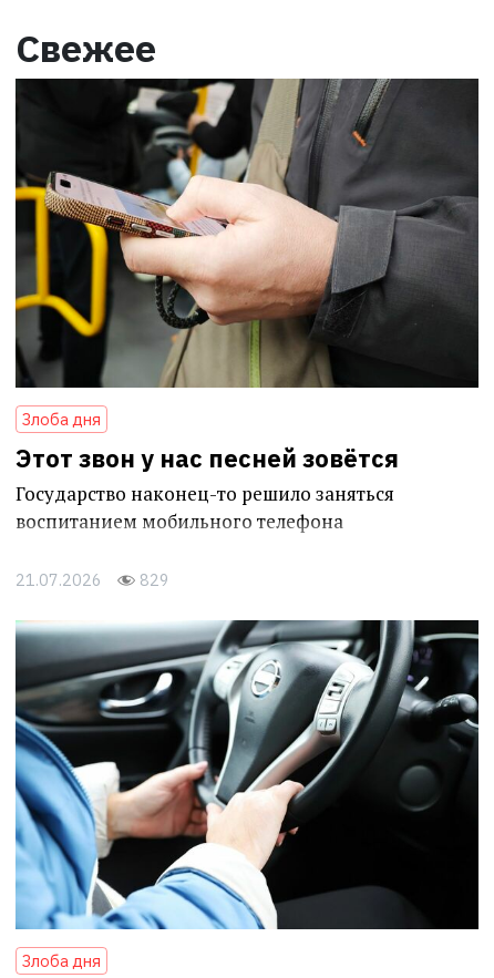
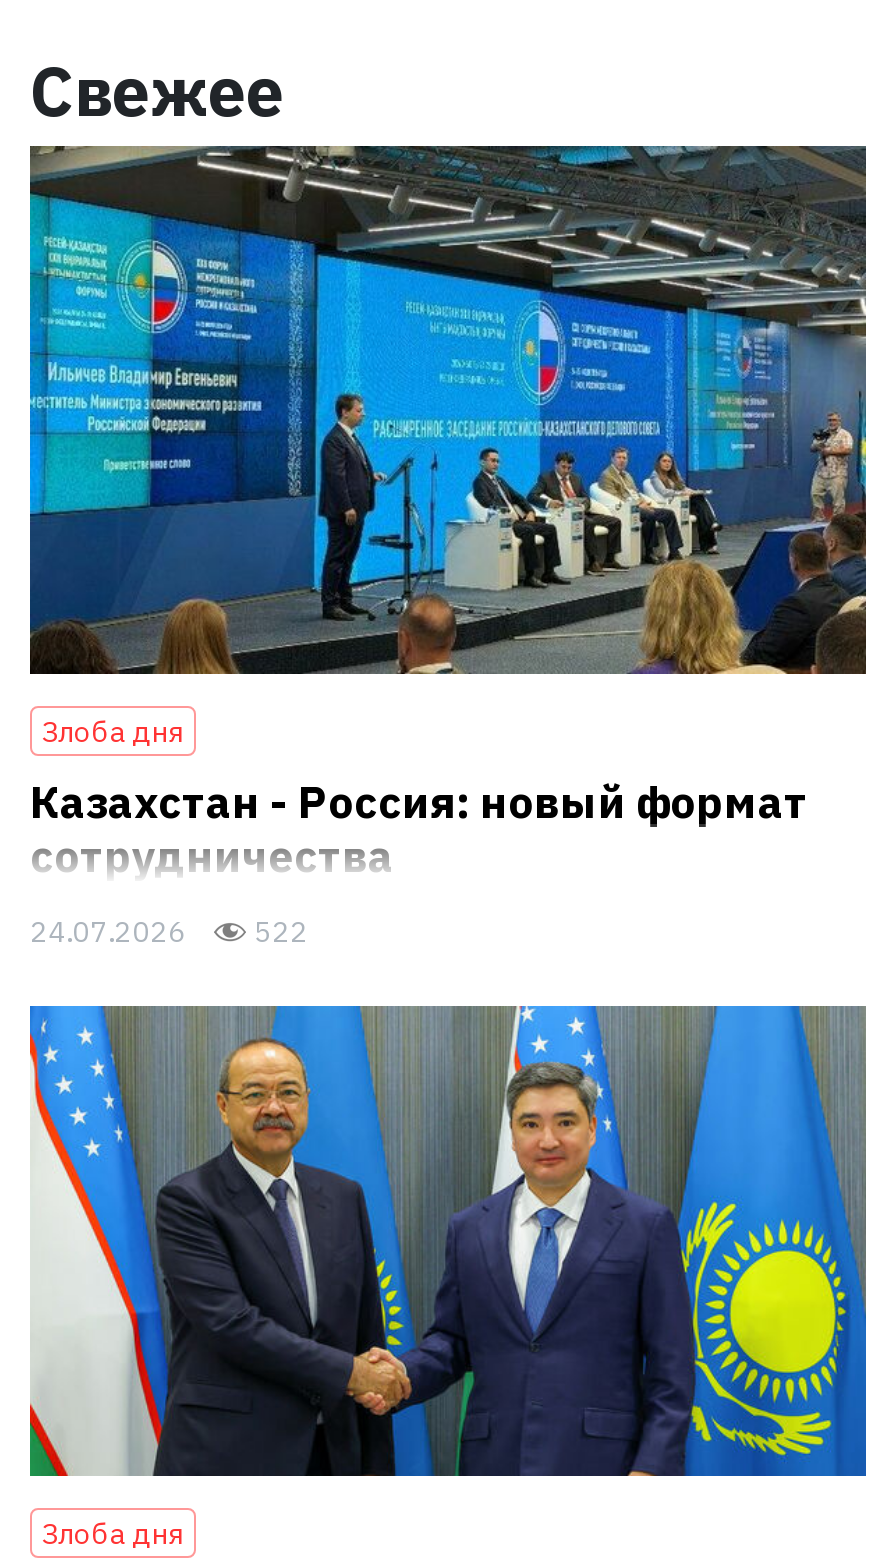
- [image]
+ [image]

- Этот звон у нас песней зовётся
- Государство наконец-то решило заняться
- воспитанием мобильного телефона
+ Казахстан - Россия: новый формат
+ сотрудничества

- 21.07.2026
- 829
+ 24.07.2026
+ 522

- [image]
+ [image]
